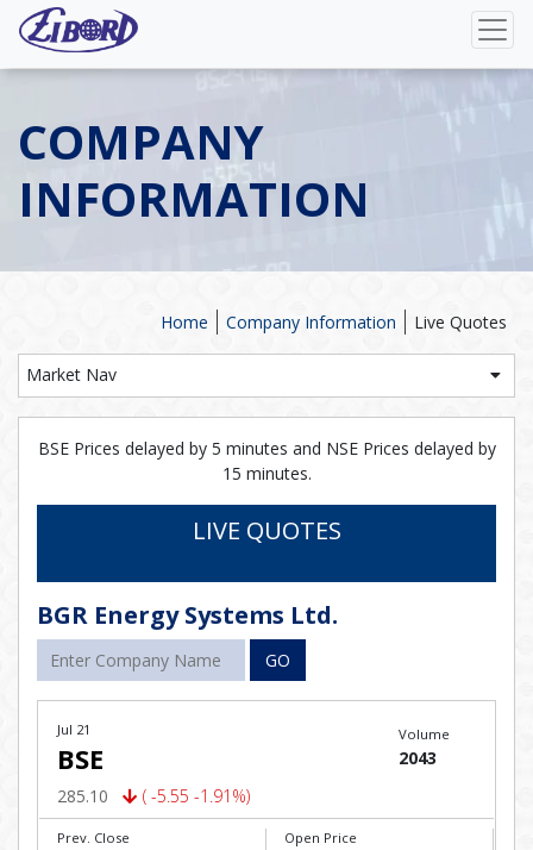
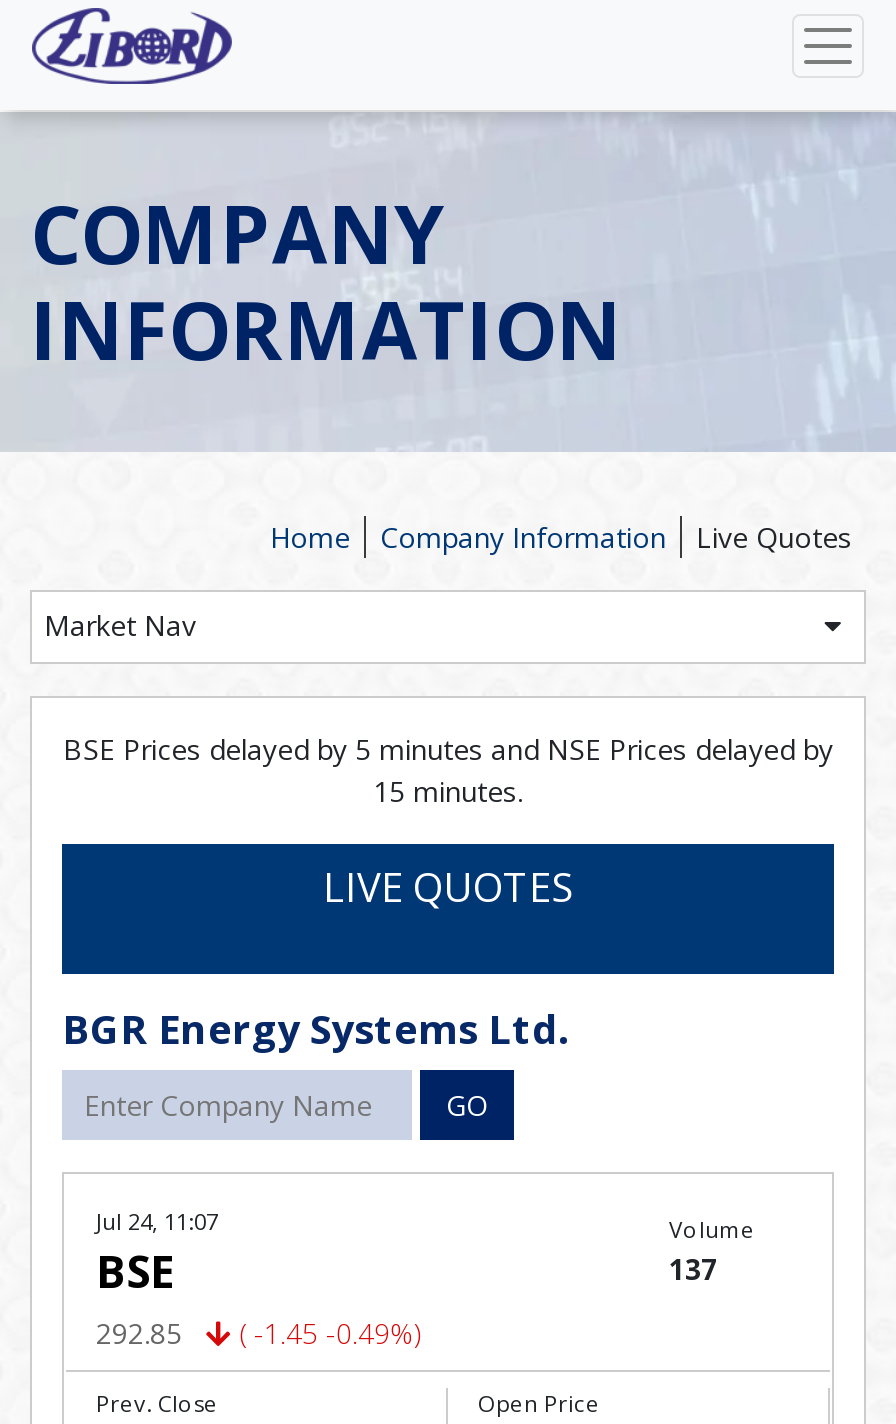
- Jul 21
+ Jul 24, 11:07

- 2043
+ 137

- 285.10
+ 292.85

- ( -5.55 -1.91%)
+ ( -1.45 -0.49%)
